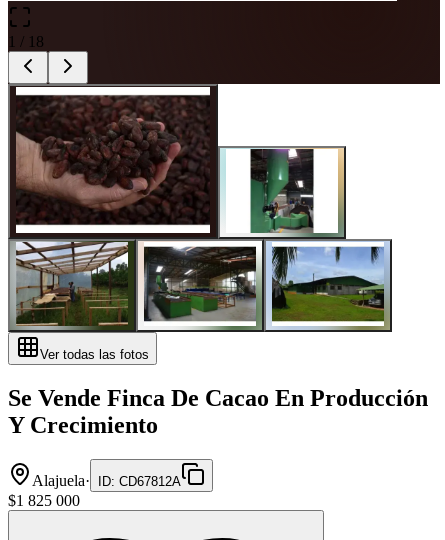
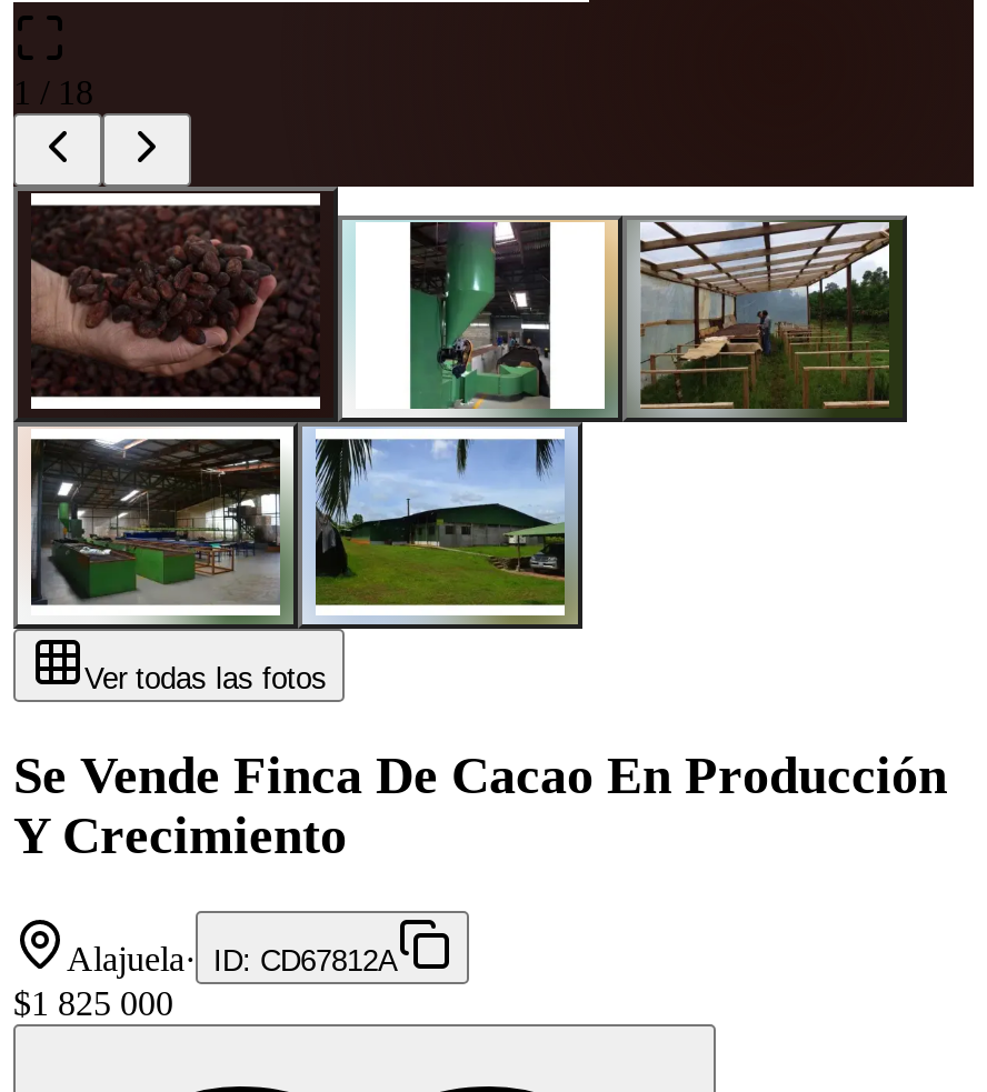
- [image]
+ [image]
